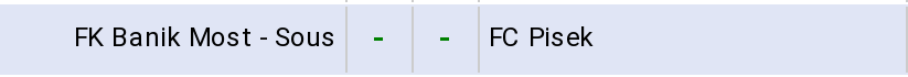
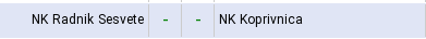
- FK Banik Most - Sous
+ NK Radnik Sesvete

- FC Pisek
+ NK Koprivnica
